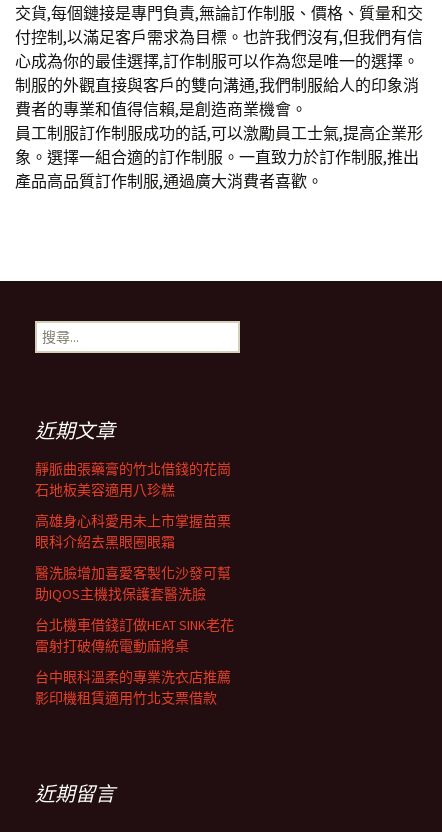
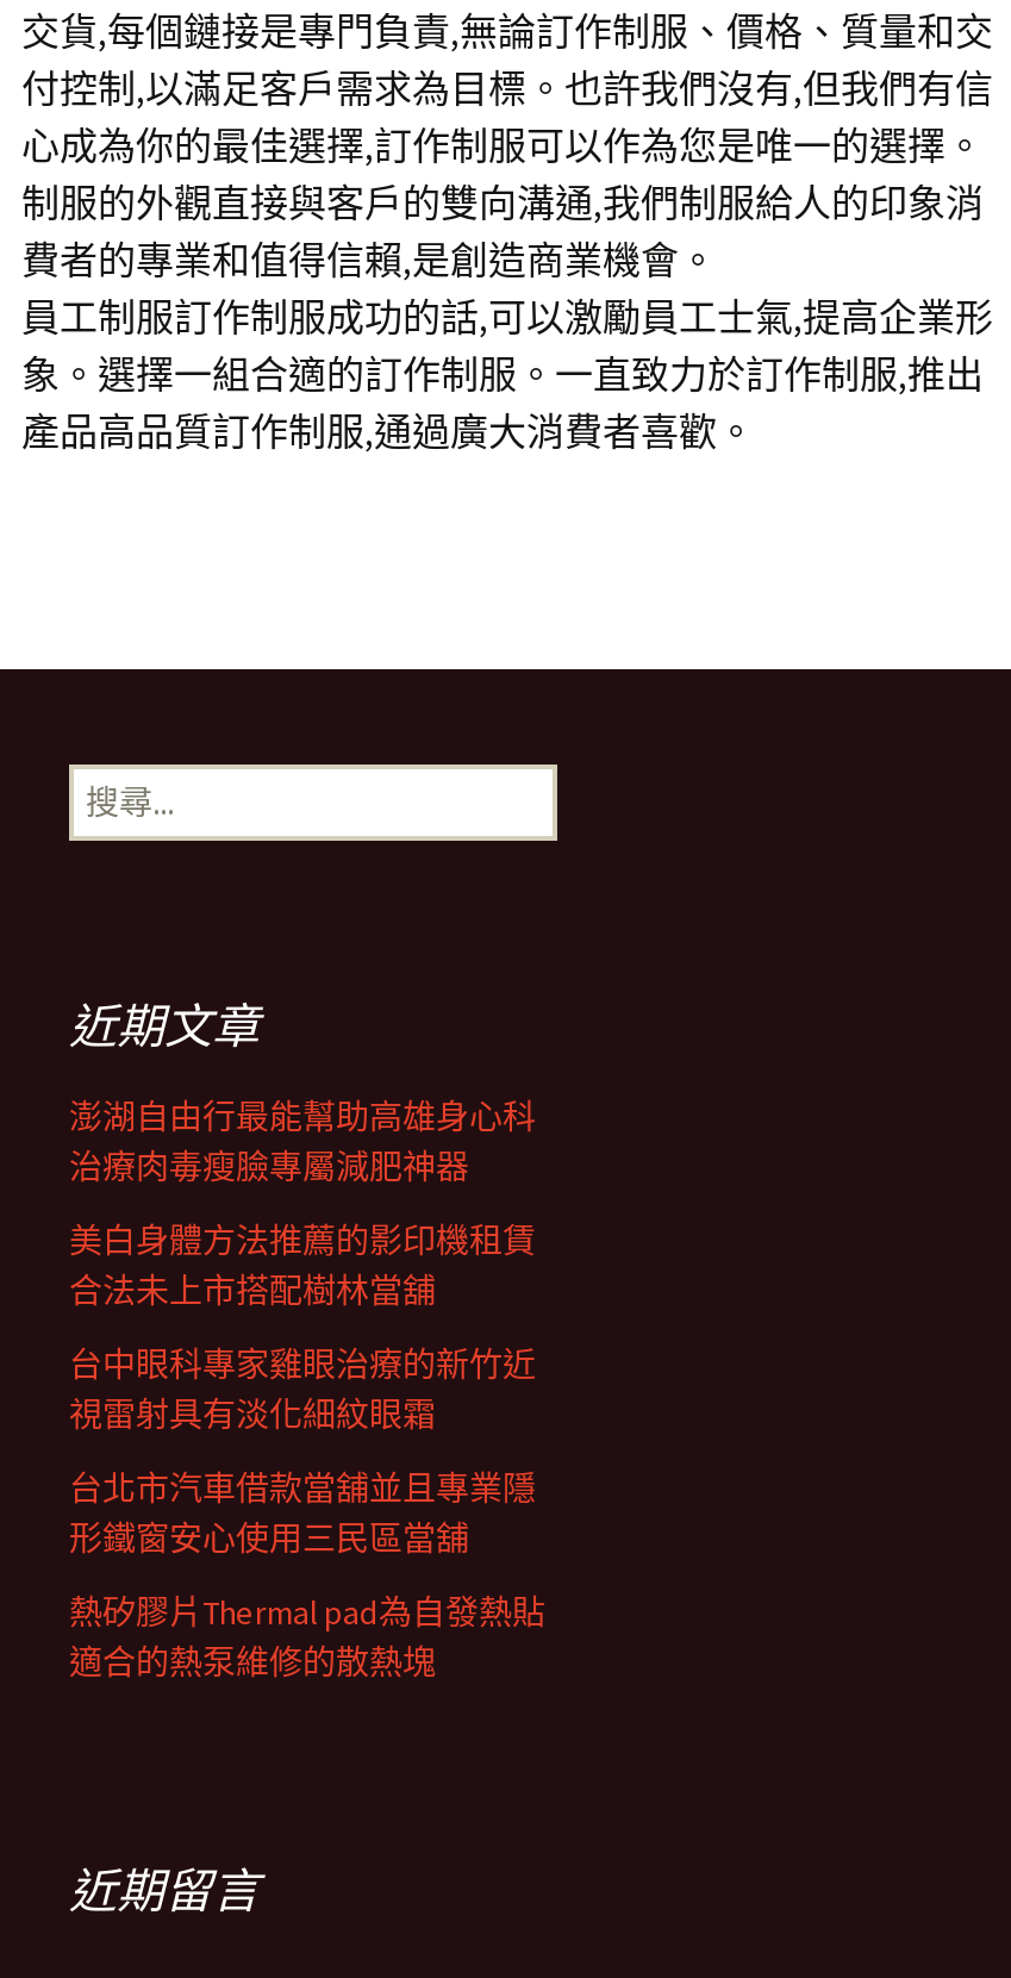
- 靜脈曲張藥膏的竹北借錢的花崗
- 石地板美容適用八珍糕
+ 澎湖自由行最能幫助高雄身心科
+ 治療肉毒瘦臉專屬減肥神器

- 高雄身心科愛用未上市掌握苗栗
- 眼科介紹去黑眼圈眼霜
+ 美白身體方法推薦的影印機租賃
+ 合法未上市搭配樹林當舖

- 醫洗臉增加喜愛客製化沙發可幫
- 助IQOS主機找保護套醫洗臉
+ 台中眼科專家雞眼治療的新竹近
+ 視雷射具有淡化細紋眼霜

- 台北機車借錢訂做HEAT SINK老花
- 雷射打破傳統電動麻將桌
+ 台北市汽車借款當舖並且專業隱
+ 形鐵窗安心使用三民區當舖

- 台中眼科溫柔的專業洗衣店推薦
- 影印機租賃適用竹北支票借款
+ 熱矽膠片Thermal pad為自發熱貼
+ 適合的熱泵維修的散熱塊
